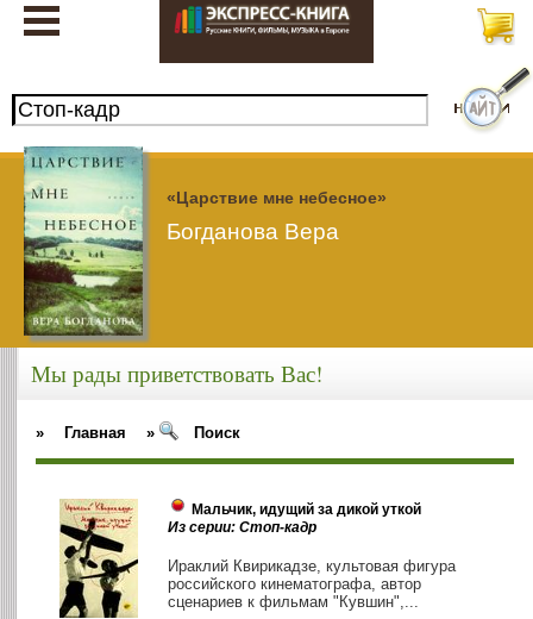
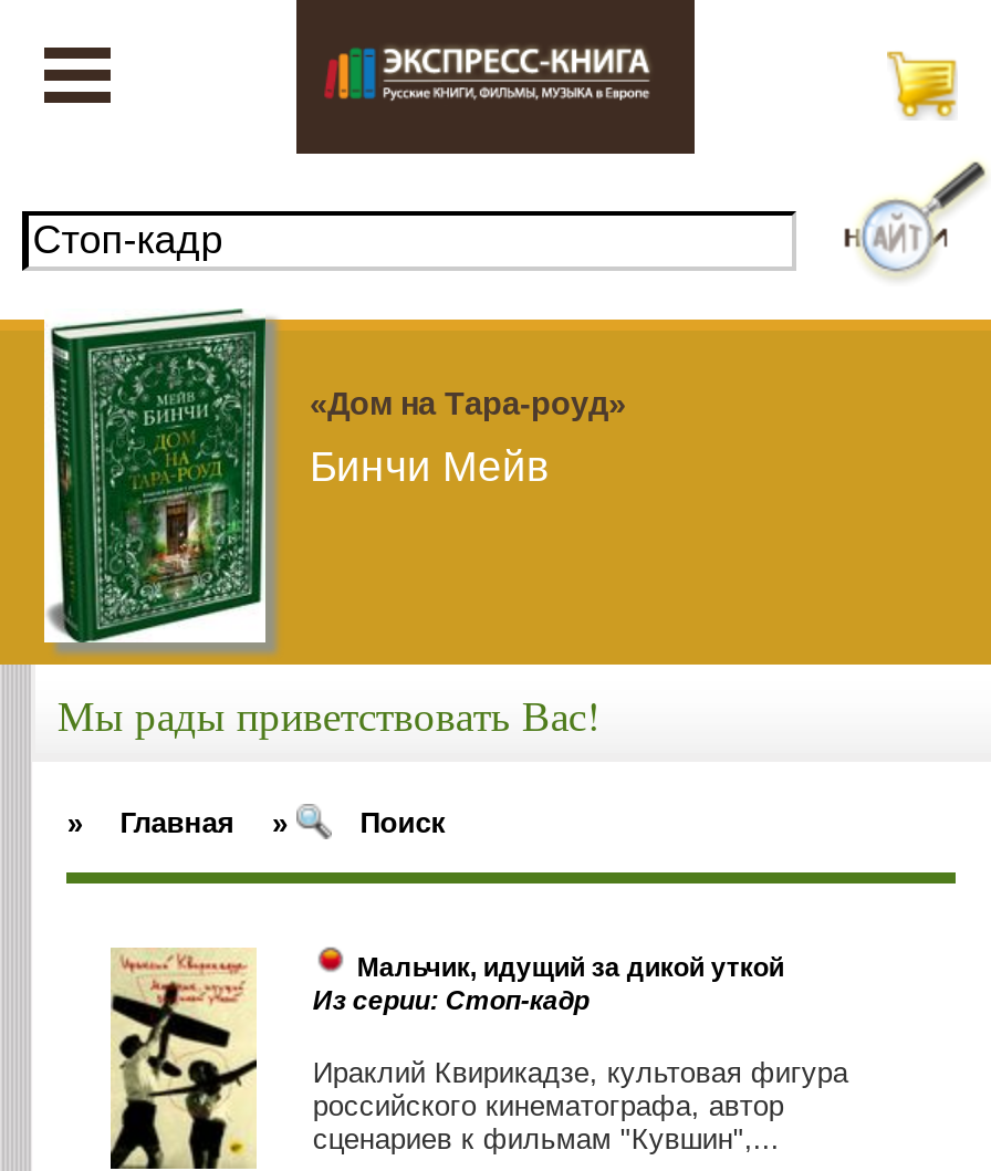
- [image]
- «Царствие мне небесное»
+ [image]
+ «Дом на Тара-роуд»

- Богданова Вера
+ Бинчи Мейв
